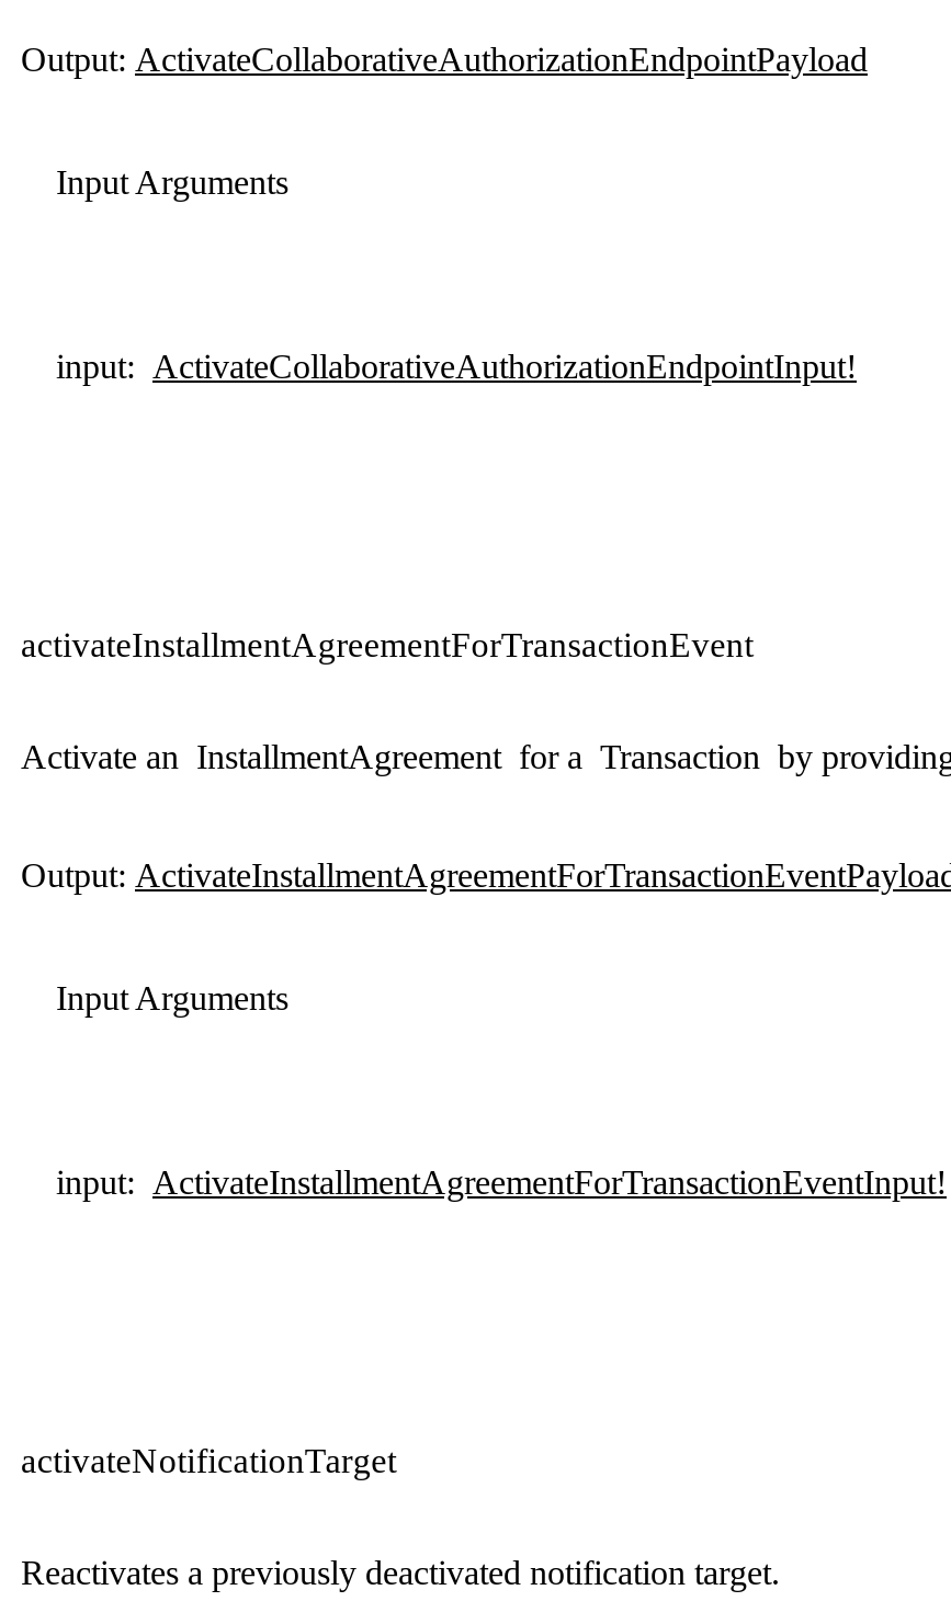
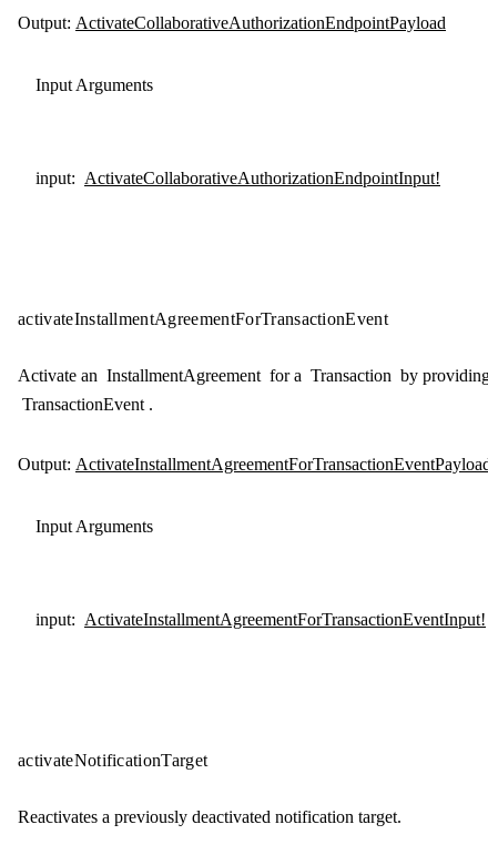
+ TransactionEvent .
